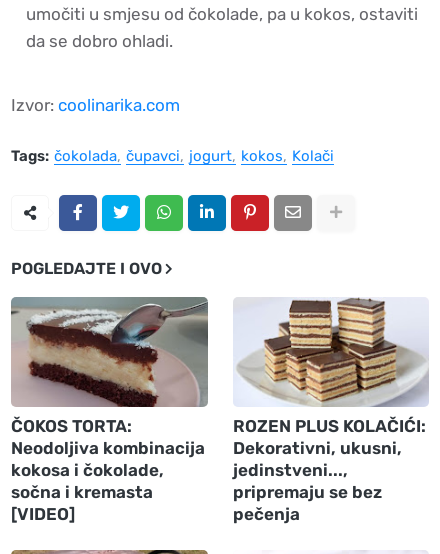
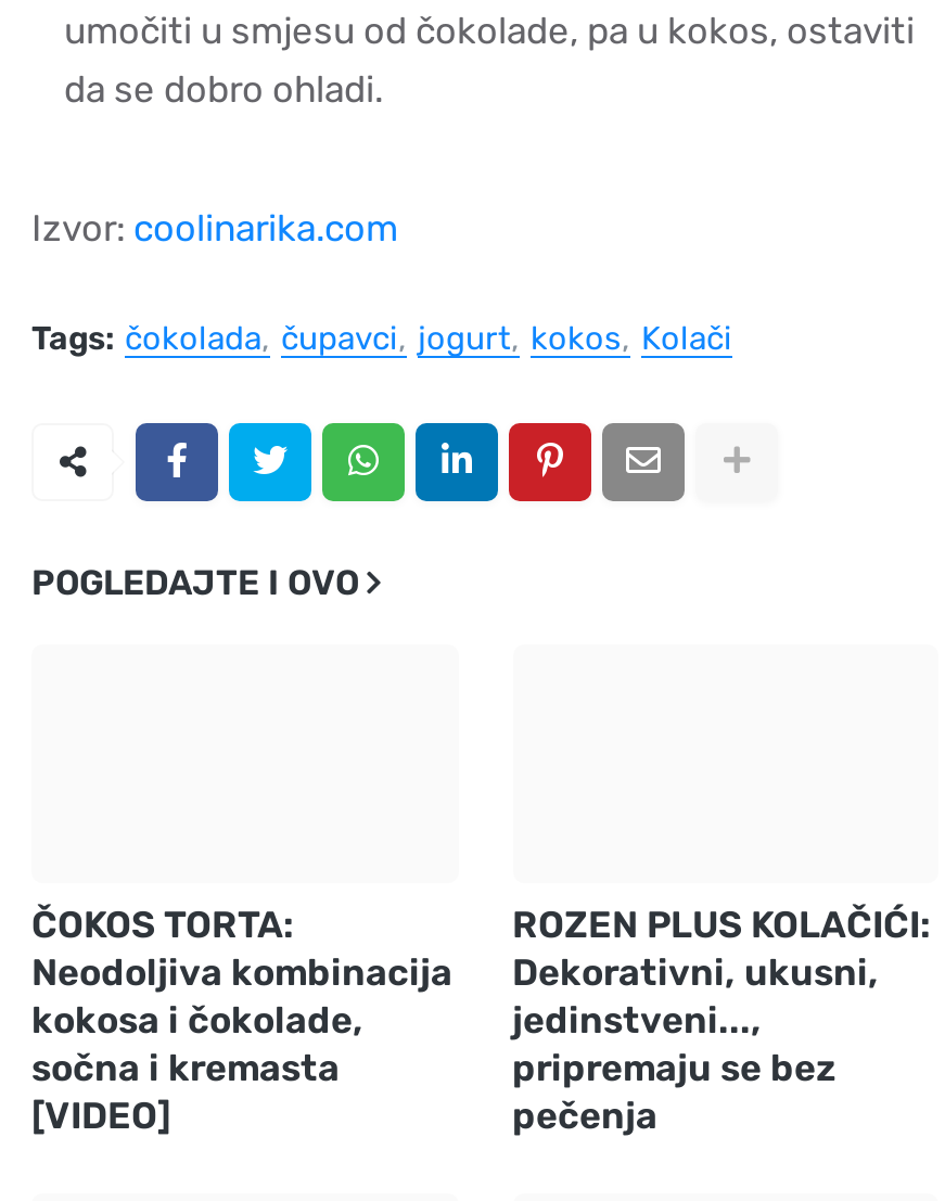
- [image]

- [image]
